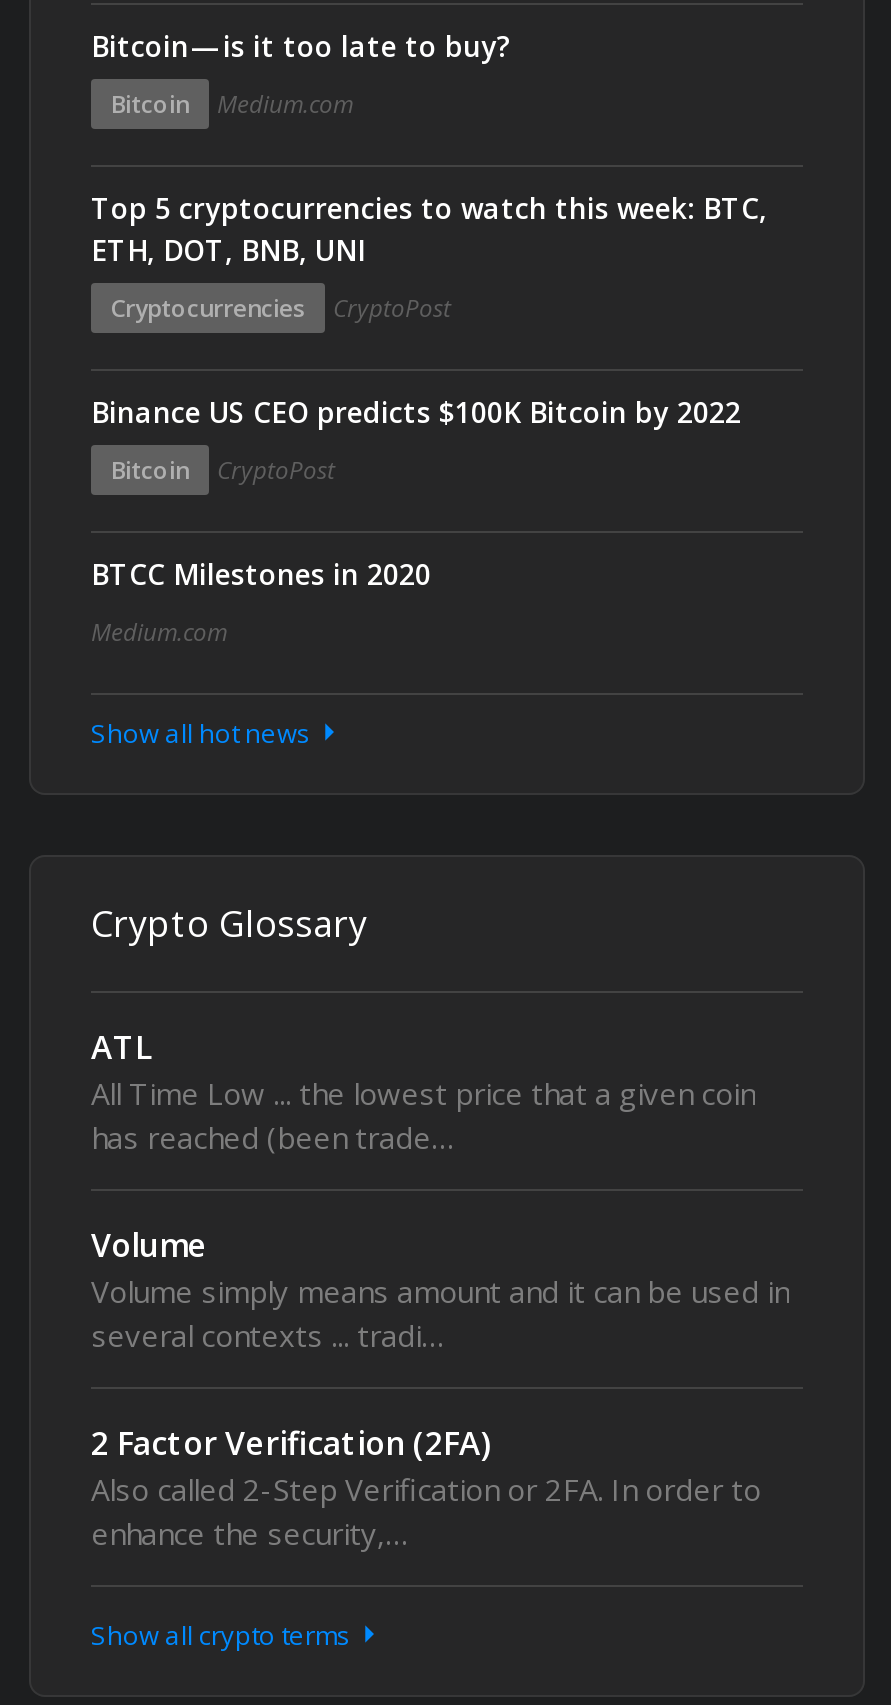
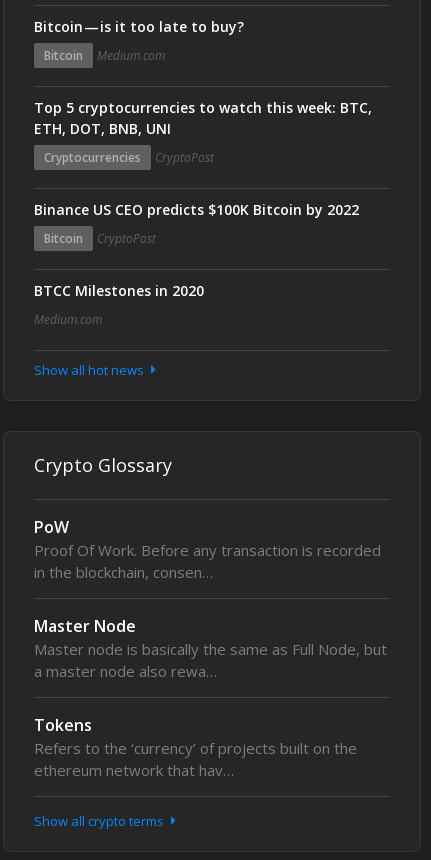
- ATL
- All Time Low ... the lowest price that a given coin
- has reached (been trade…
+ PoW
+ Proof Of Work. Before any transaction is recorded
+ in the blockchain, consen…

- Volume
- Volume simply means amount and it can be used in
- several contexts ... tradi…
+ Master Node
+ Master node is basically the same as Full Node, but
+ a master node also rewa…

- 2 Factor Verification (2FA)
- Also called 2-Step Verification or 2FA. In order to
- enhance the security,…
+ Tokens
+ Refers to the ‘currency’ of projects built on the
+ ethereum network that hav…
